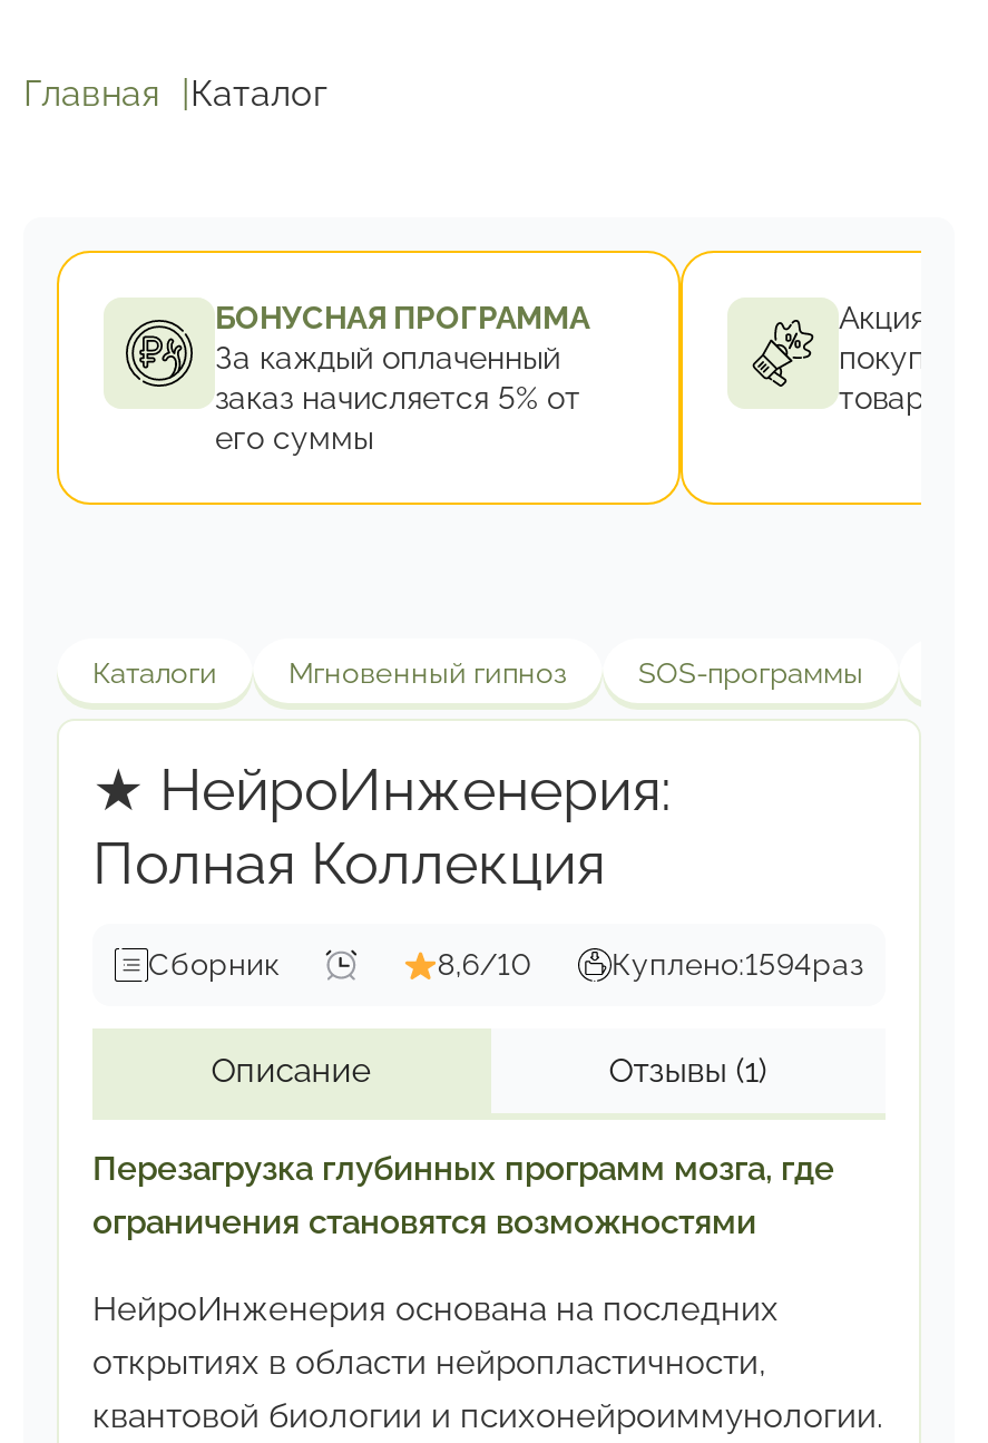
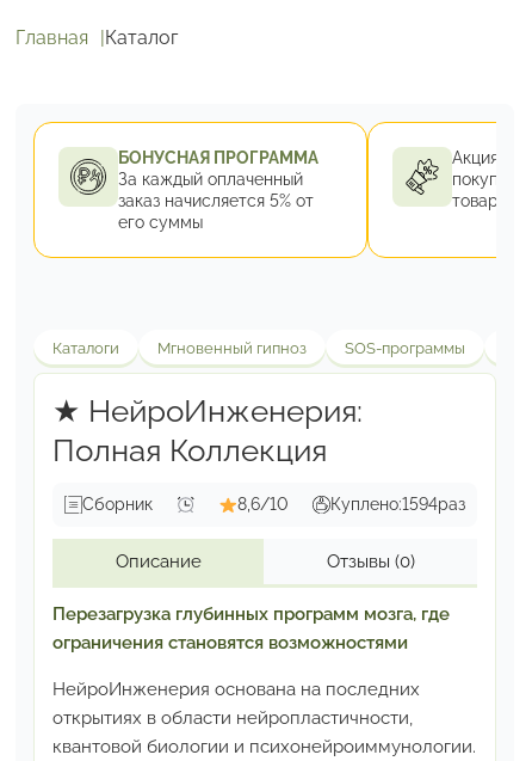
- Отзывы (1)
+ Отзывы (0)
